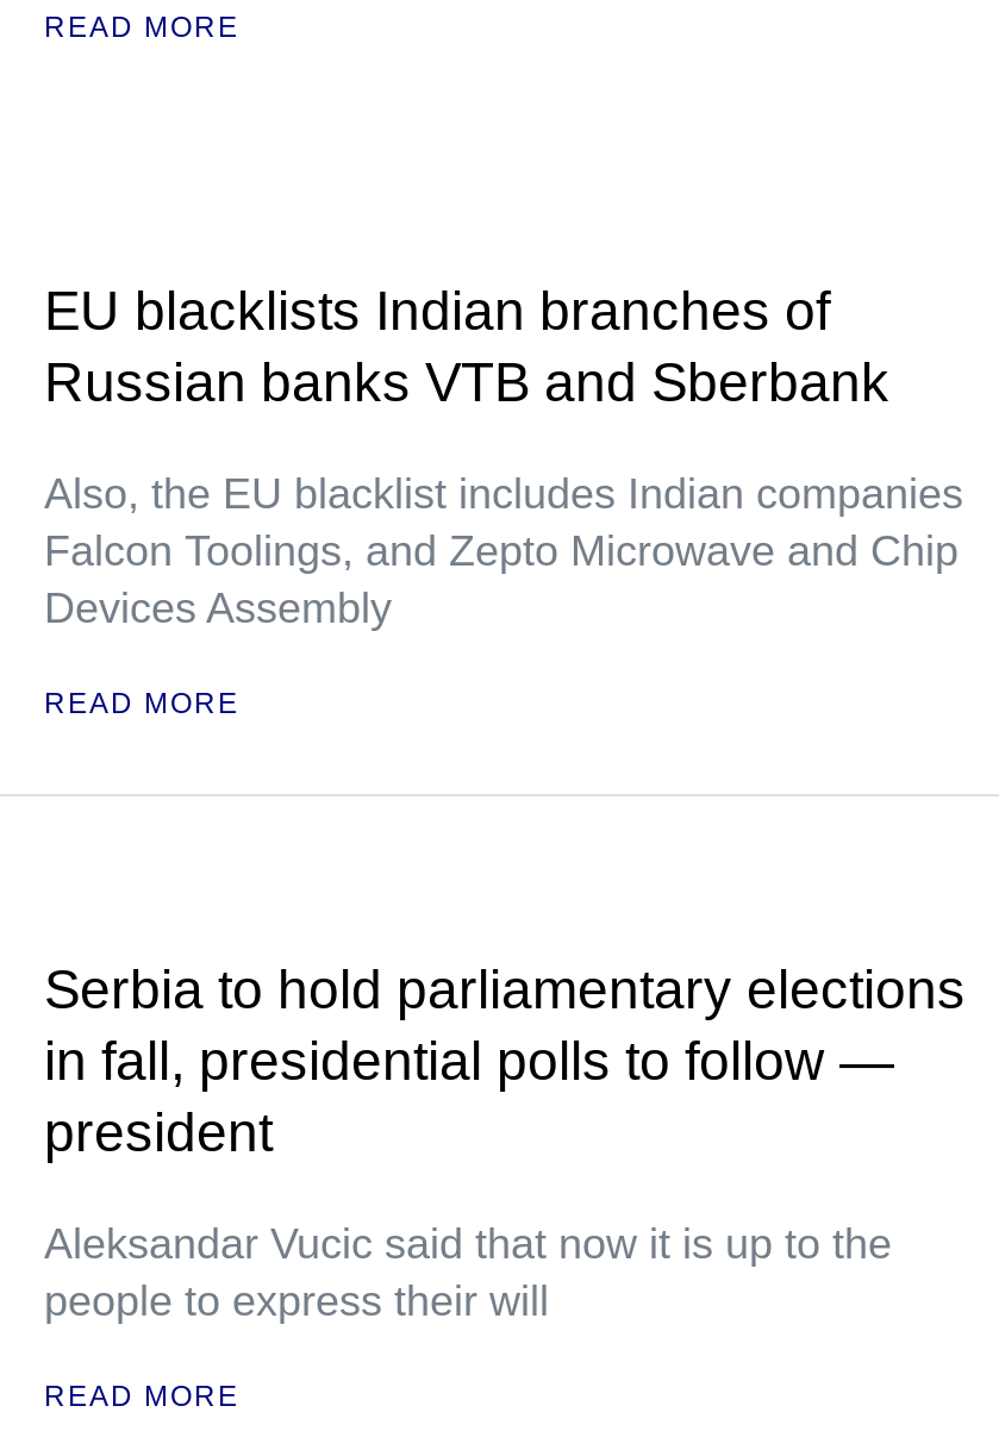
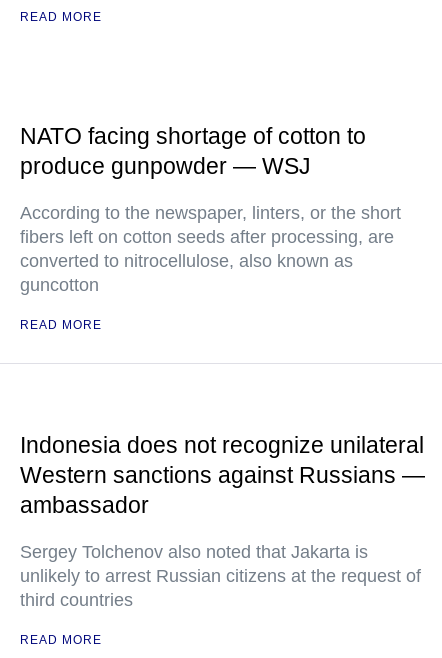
- EU blacklists Indian branches of
- Russian banks VTB and Sberbank
+ NATO facing shortage of cotton to
+ produce gunpowder — WSJ

- Also, the EU blacklist includes Indian companies
- Falcon Toolings, and Zepto Microwave and Chip
- Devices Assembly
+ According to the newspaper, linters, or the short
+ fibers left on cotton seeds after processing, are
+ converted to nitrocellulose, also known as
+ guncotton

- Serbia to hold parliamentary elections
- in fall, presidential polls to follow —
- president
+ Indonesia does not recognize unilateral
+ Western sanctions against Russians —
+ ambassador

- Aleksandar Vucic said that now it is up to the
- people to express their will
+ Sergey Tolchenov also noted that Jakarta is
+ unlikely to arrest Russian citizens at the request of
+ third countries
